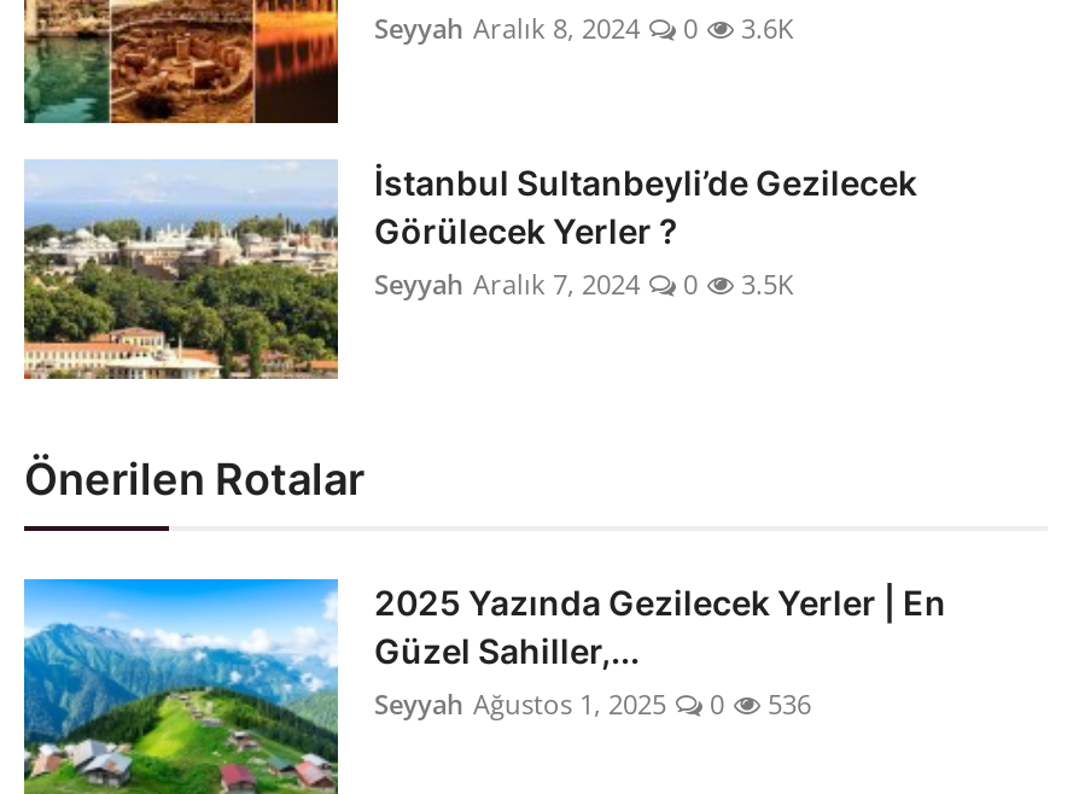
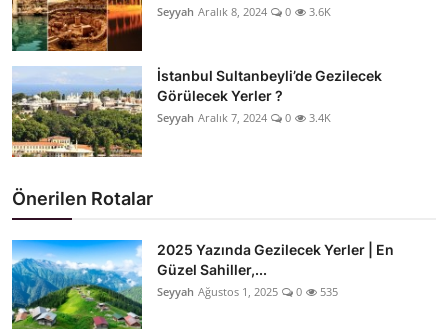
- Seyyah Aralık 7, 2024 0 3.5K
+ Seyyah Aralık 7, 2024 0 3.4K

- Seyyah Ağustos 1, 2025 0 536
+ Seyyah Ağustos 1, 2025 0 535
